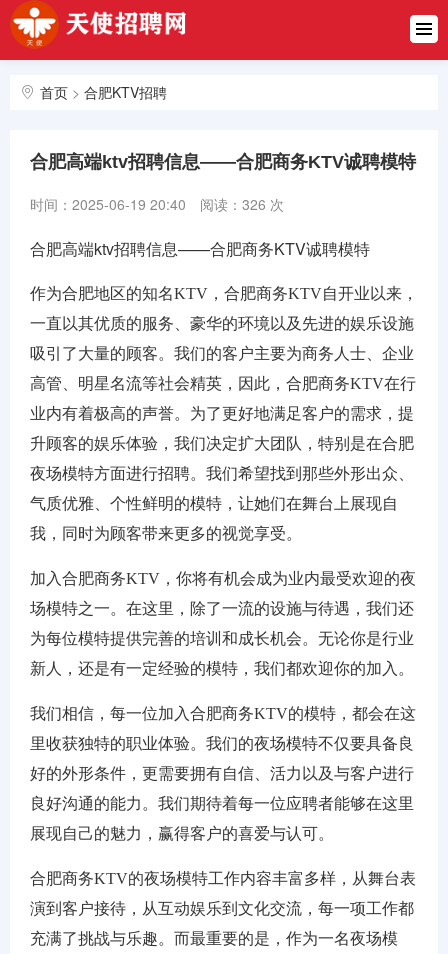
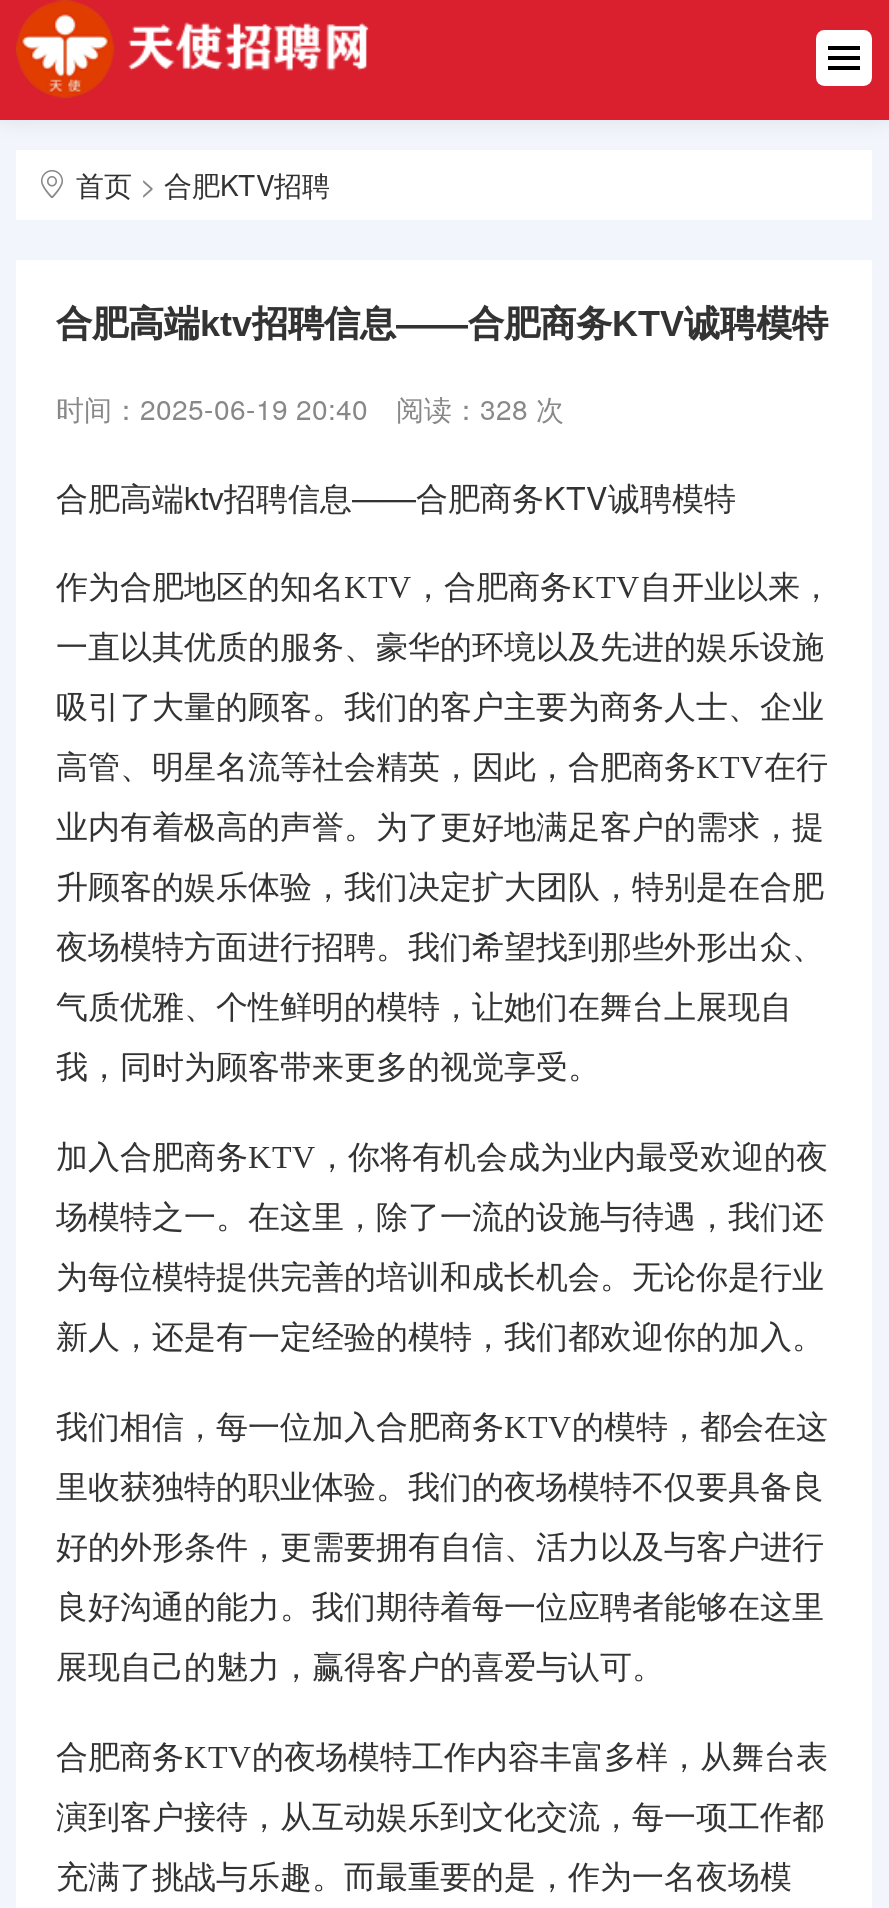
- 阅读：326 次
+ 阅读：328 次
